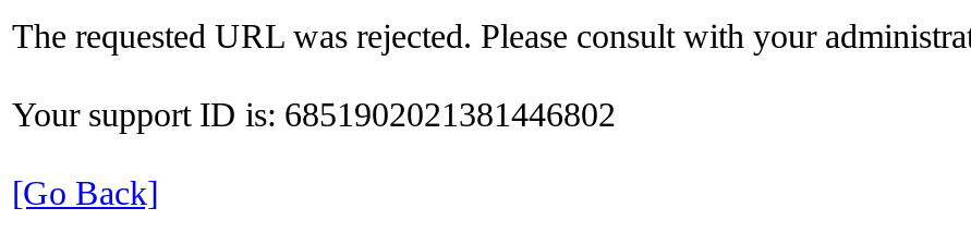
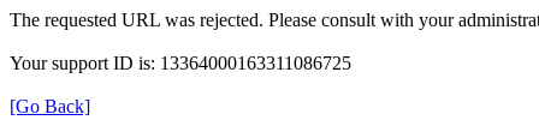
- Your support ID is: 6851902021381446802
+ Your support ID is: 13364000163311086725
